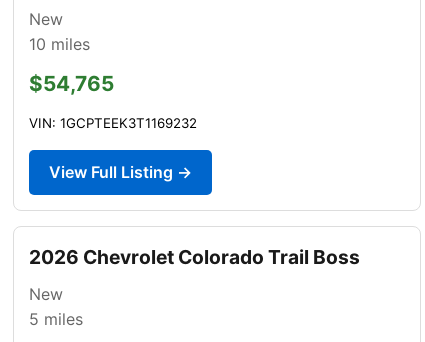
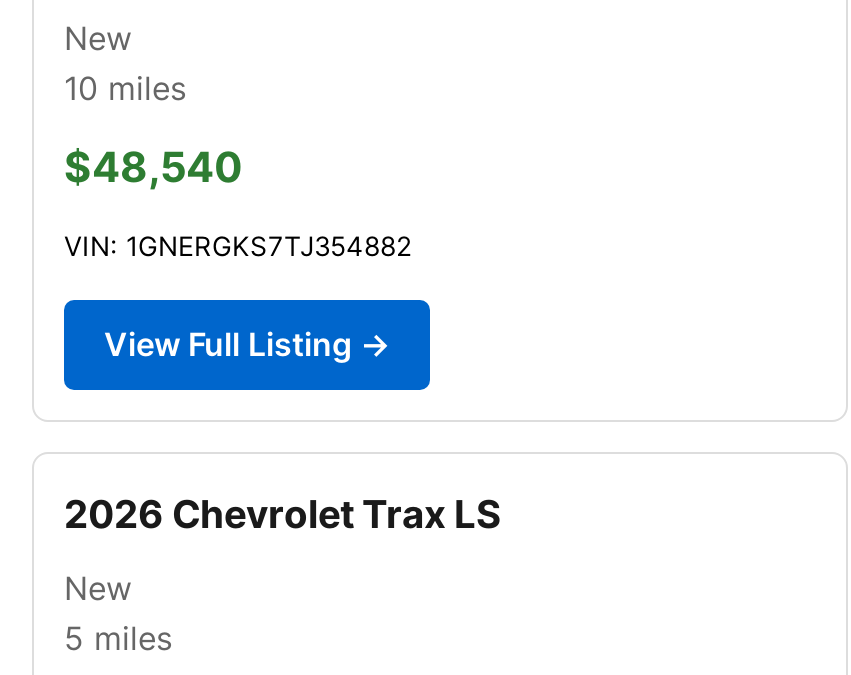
- $54,765
+ $48,540

- VIN: 1GCPTEEK3T1169232
+ VIN: 1GNERGKS7TJ354882

- 2026 Chevrolet Colorado Trail Boss
+ 2026 Chevrolet Trax LS
